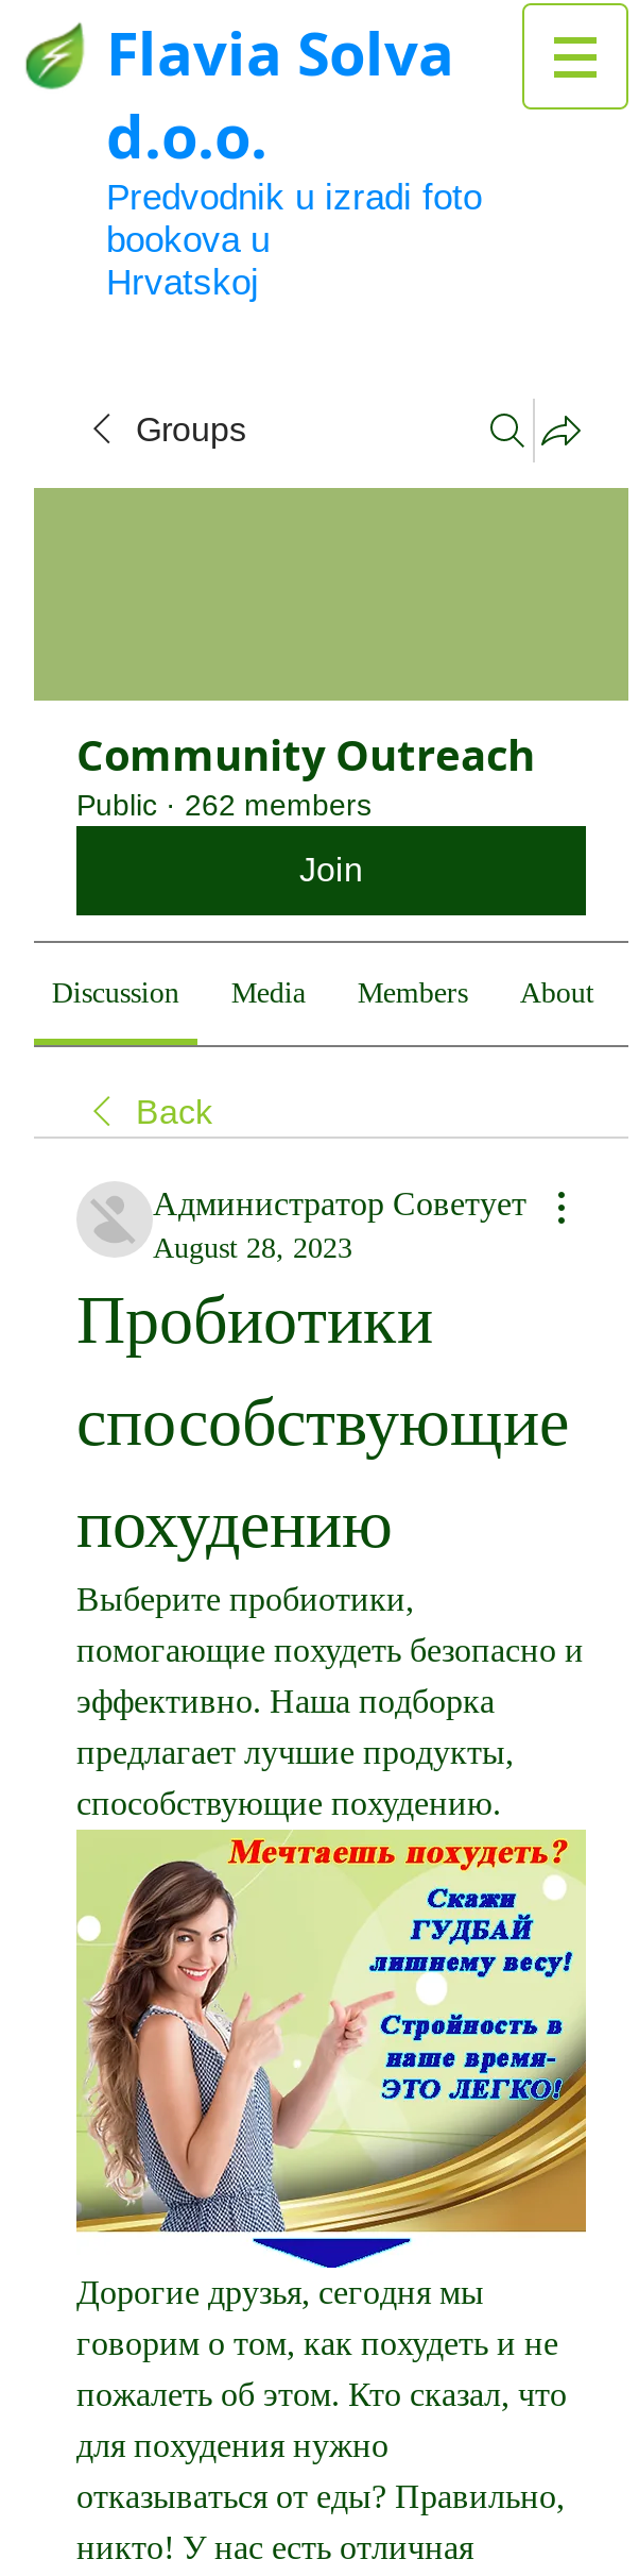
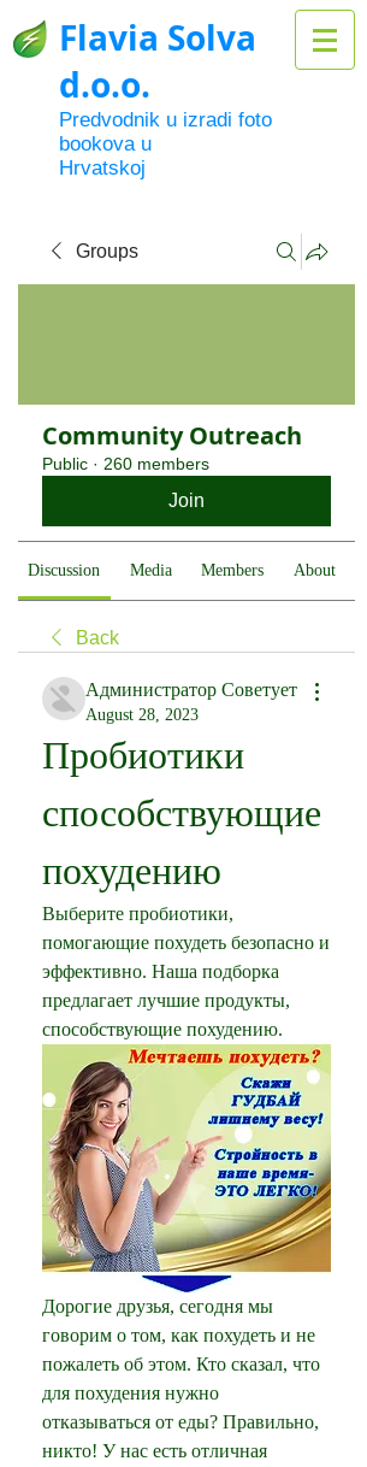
- Public · 262 members
+ Public · 260 members
